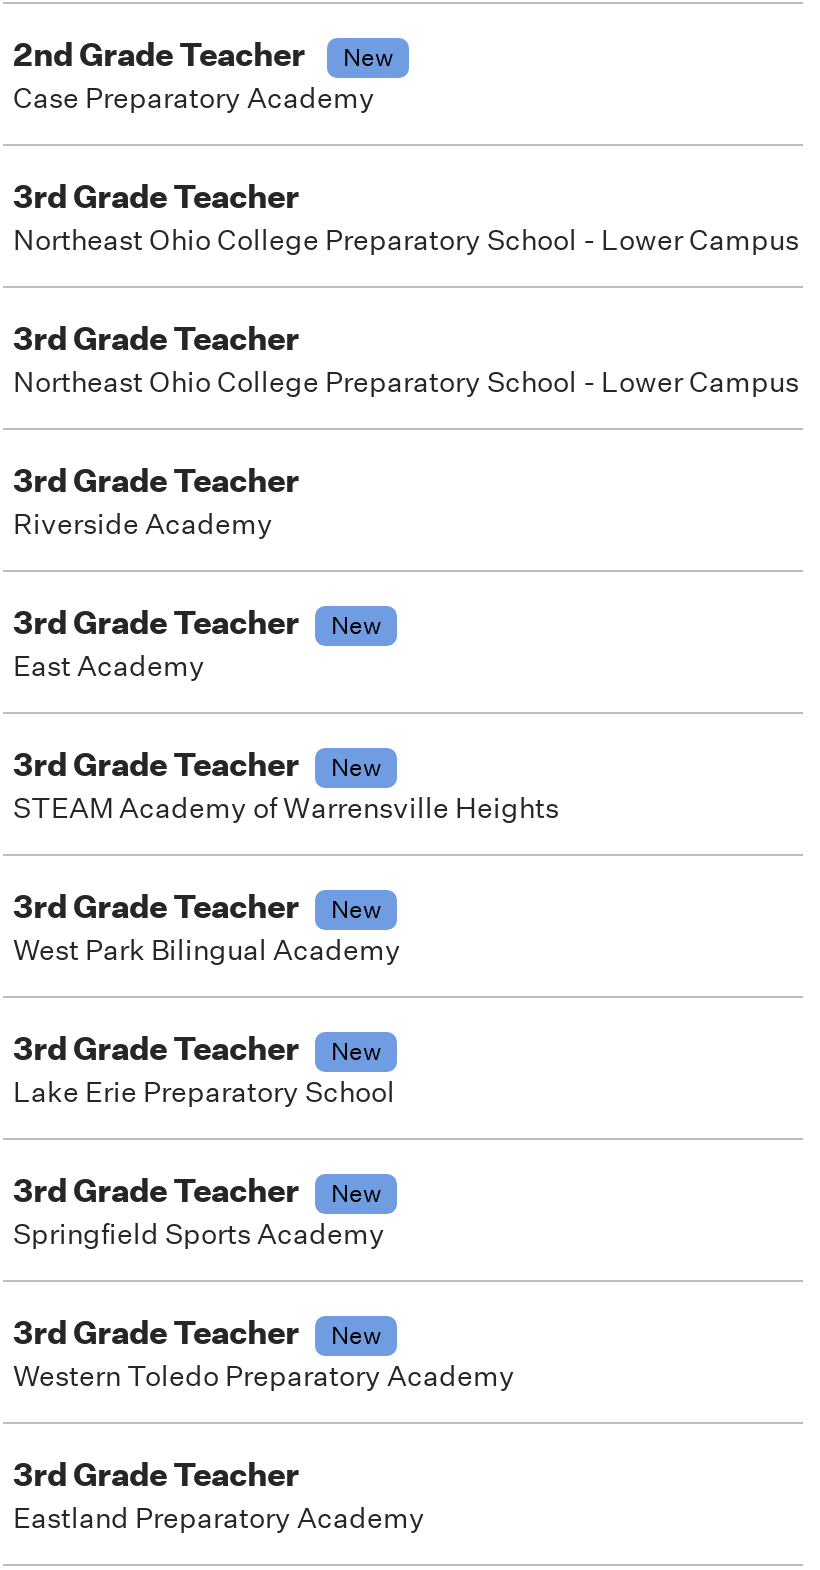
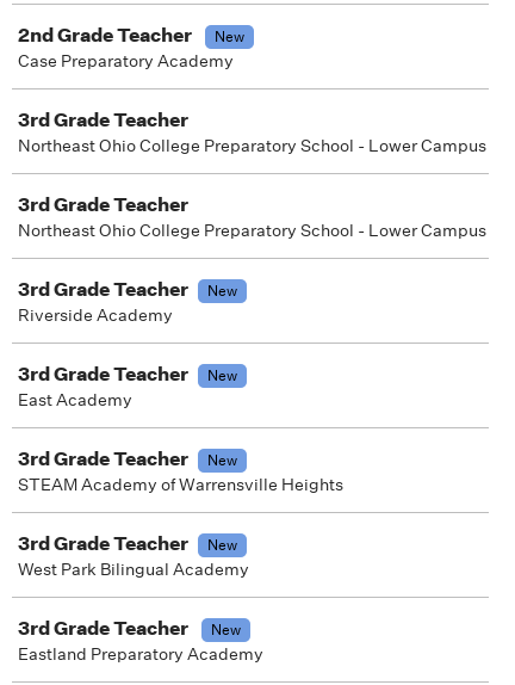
+ New

- Lake Erie Preparatory School
- 3rd Grade Teacher
- New
- Springfield Sports Academy
- 3rd Grade Teacher
- New
- Western Toledo Preparatory Academy
- 3rd Grade Teacher
